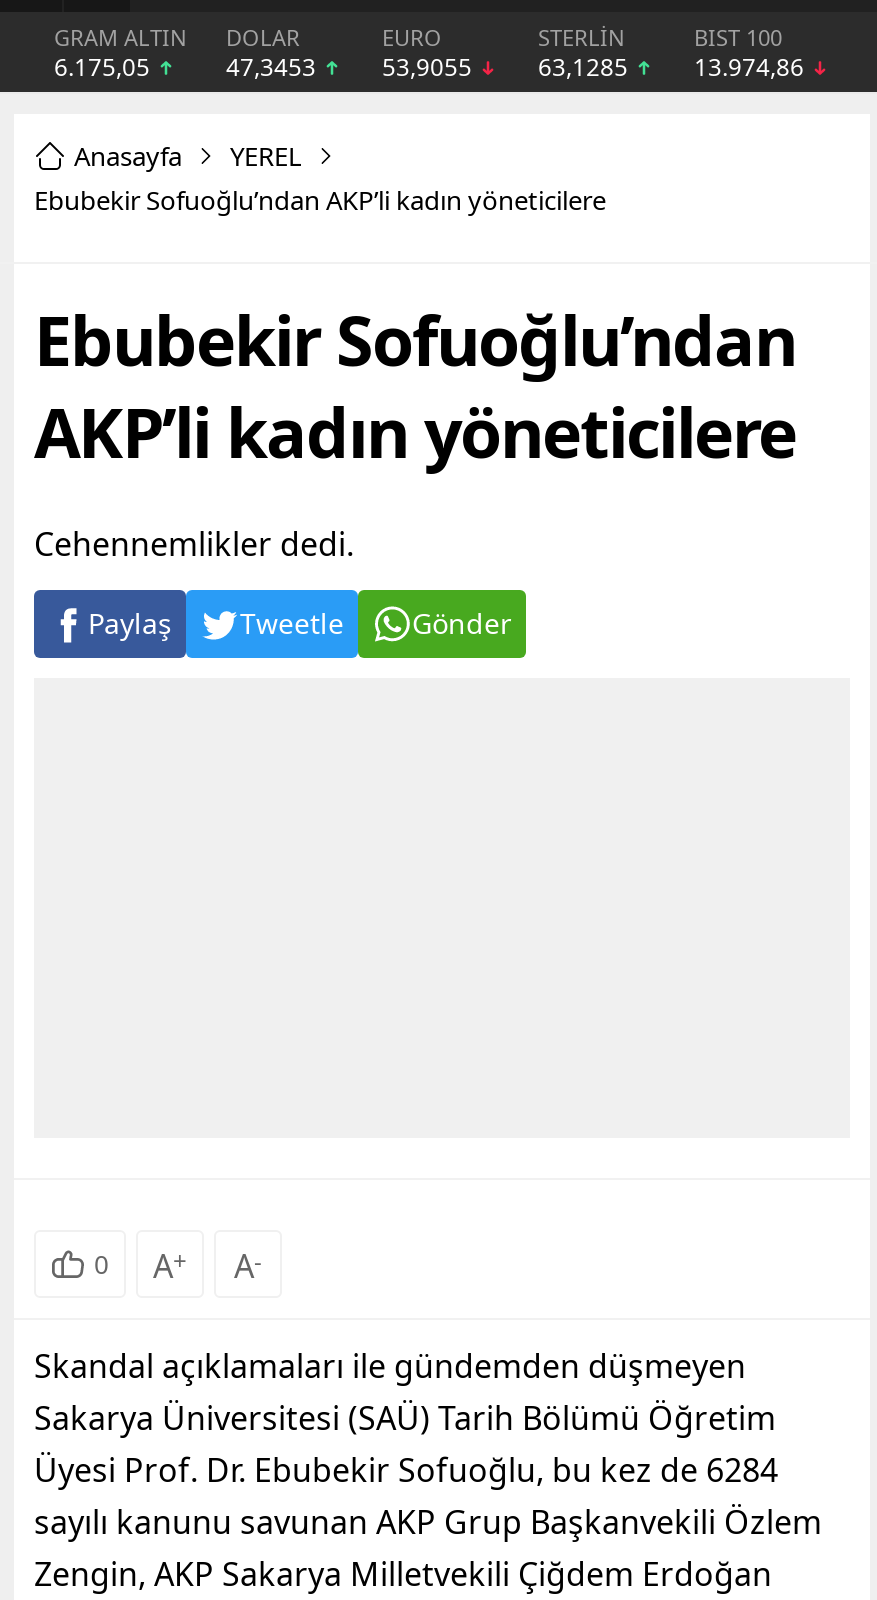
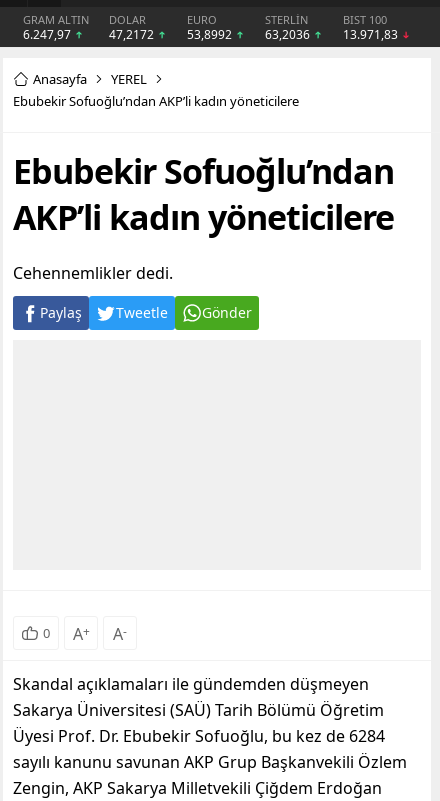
- 6.175,05
+ 6.247,97

- 47,3453
+ 47,2172

- 53,9055
+ 53,8992

- 63,1285
+ 63,2036

- 13.974,86
+ 13.971,83
